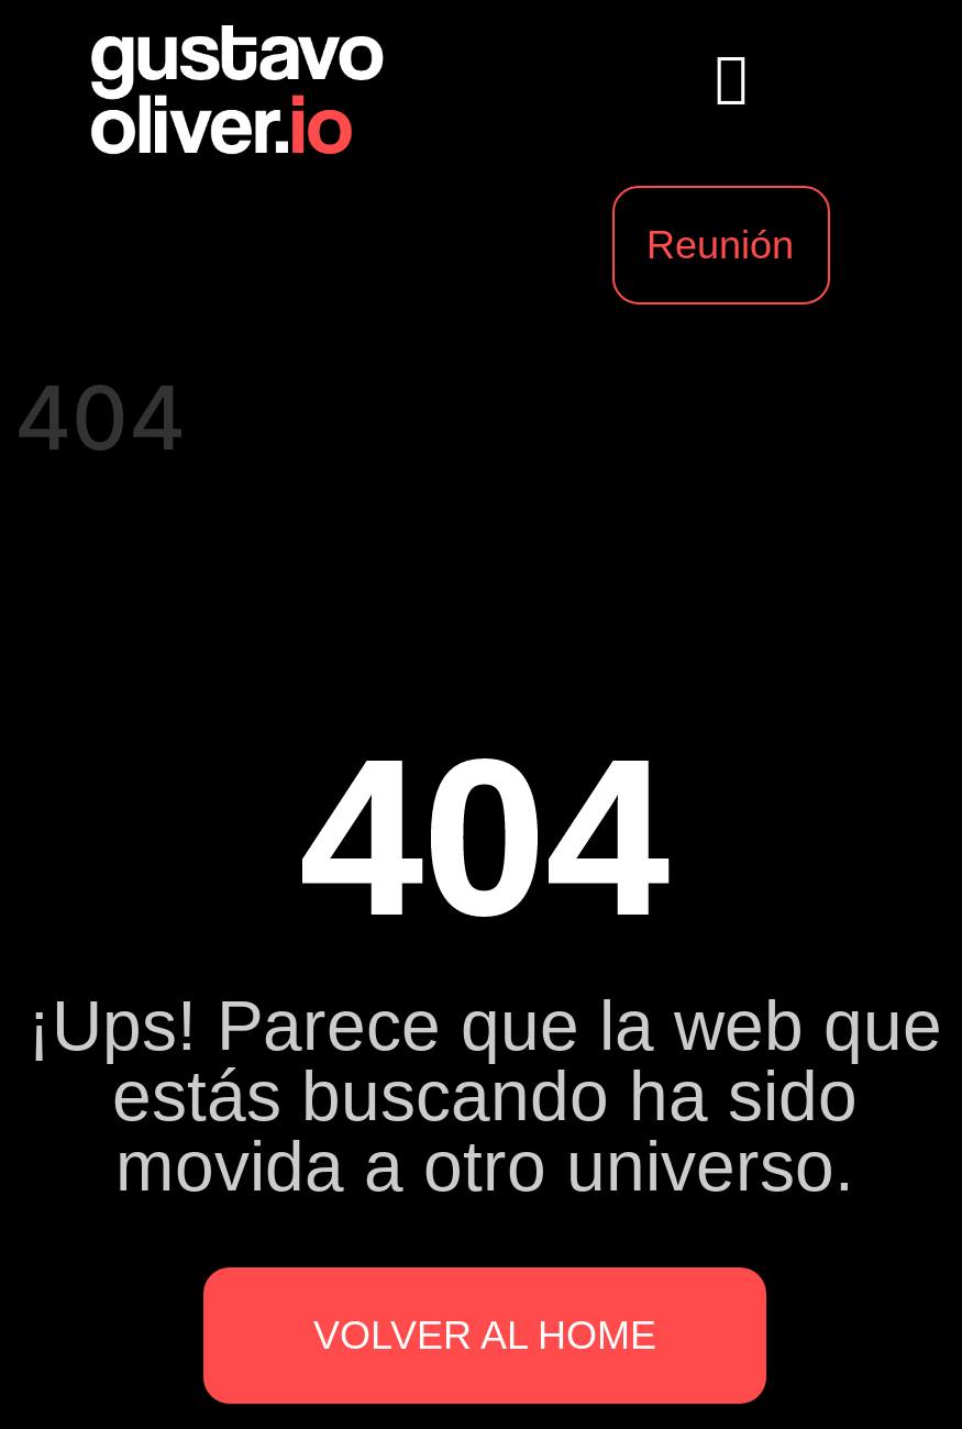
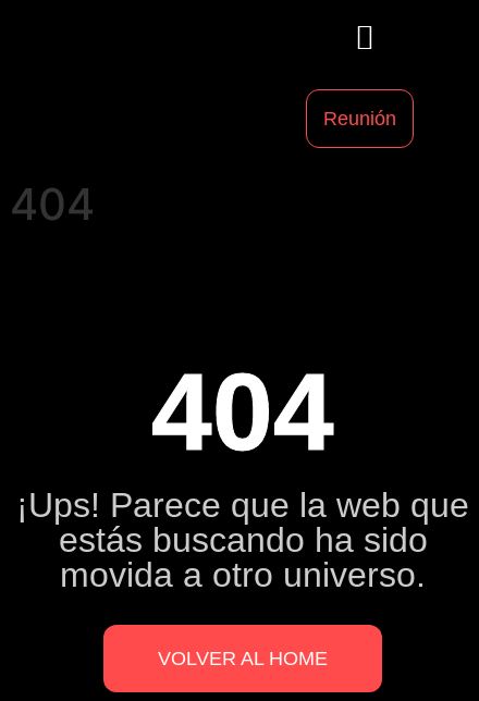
- [image]
